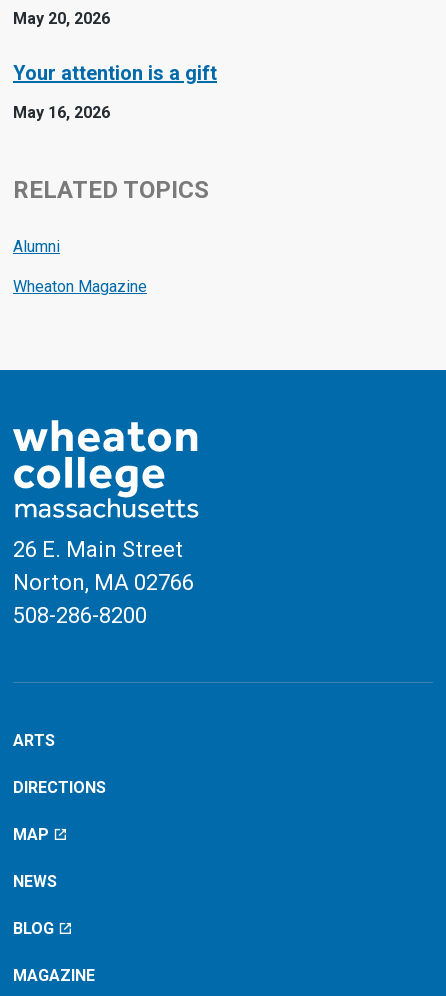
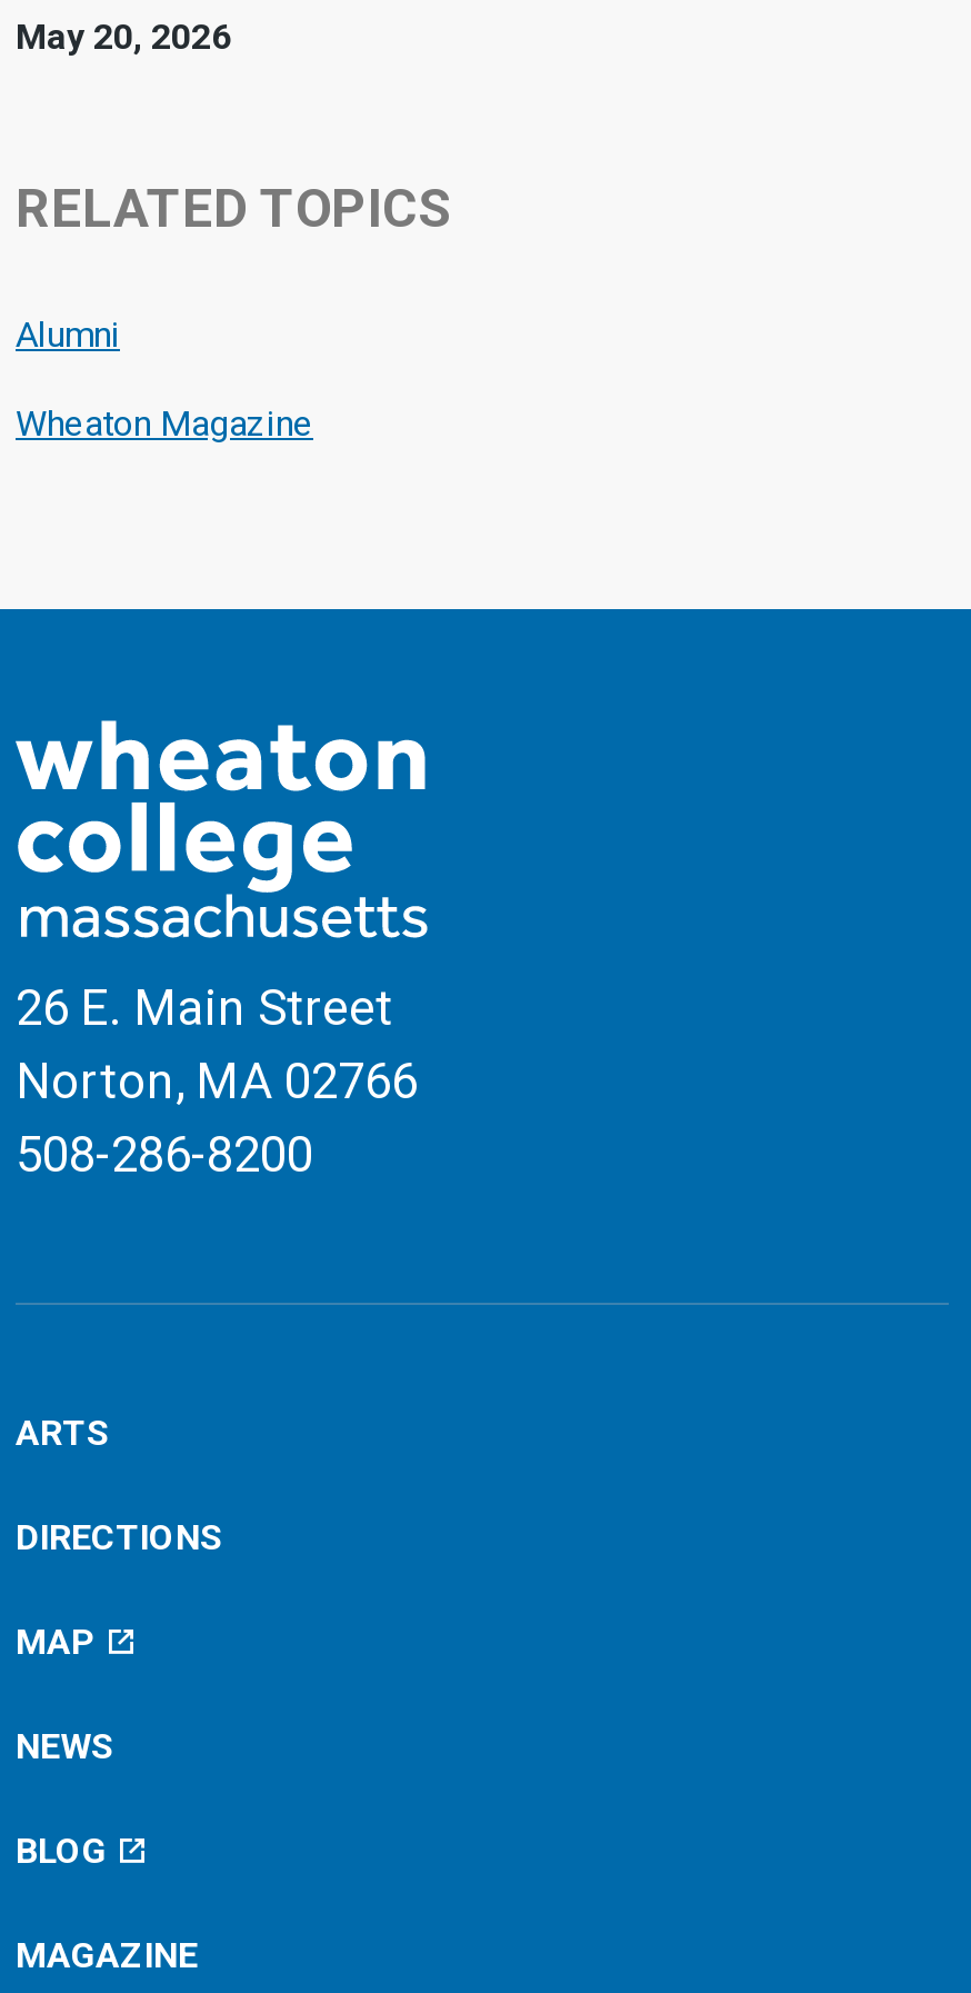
- Your attention is a gift
- May 16, 2026
